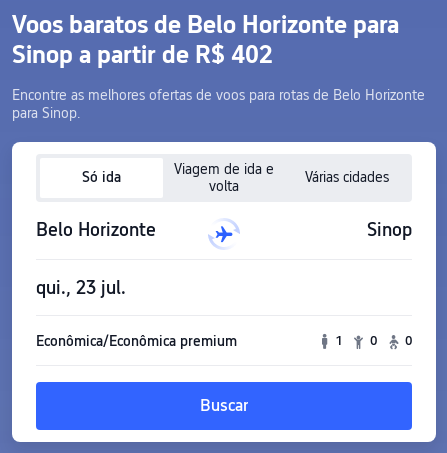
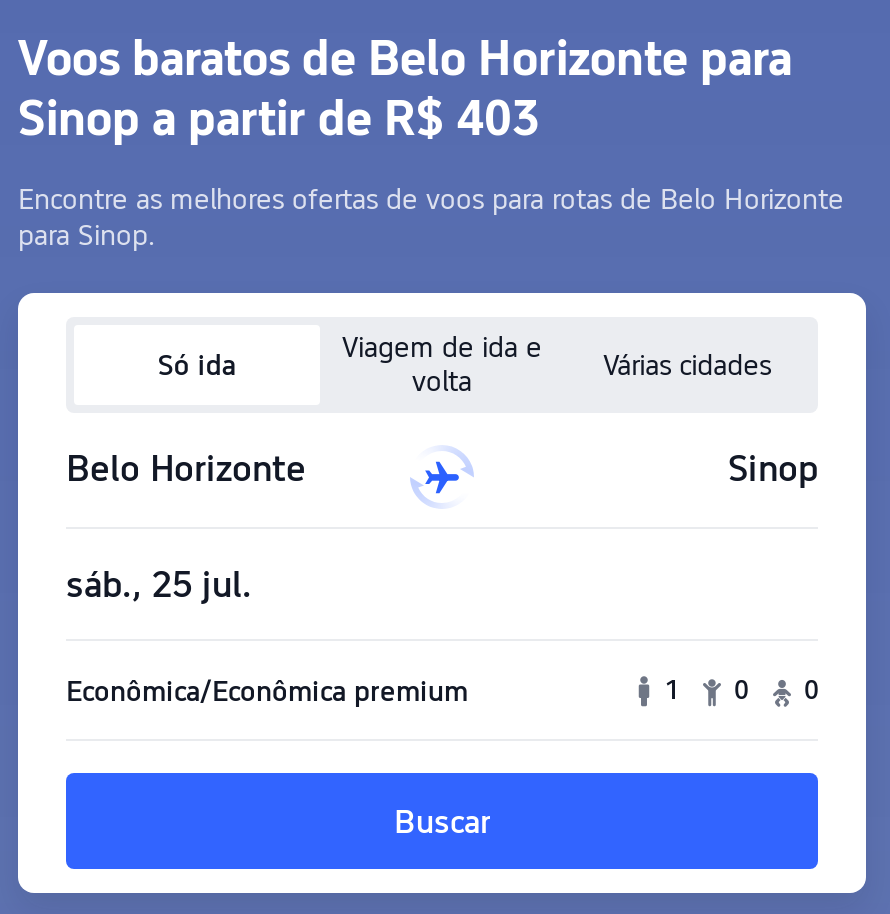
- Sinop a partir de R$ 402
+ Sinop a partir de R$ 403

- qui., 23 jul.
+ sáb., 25 jul.
